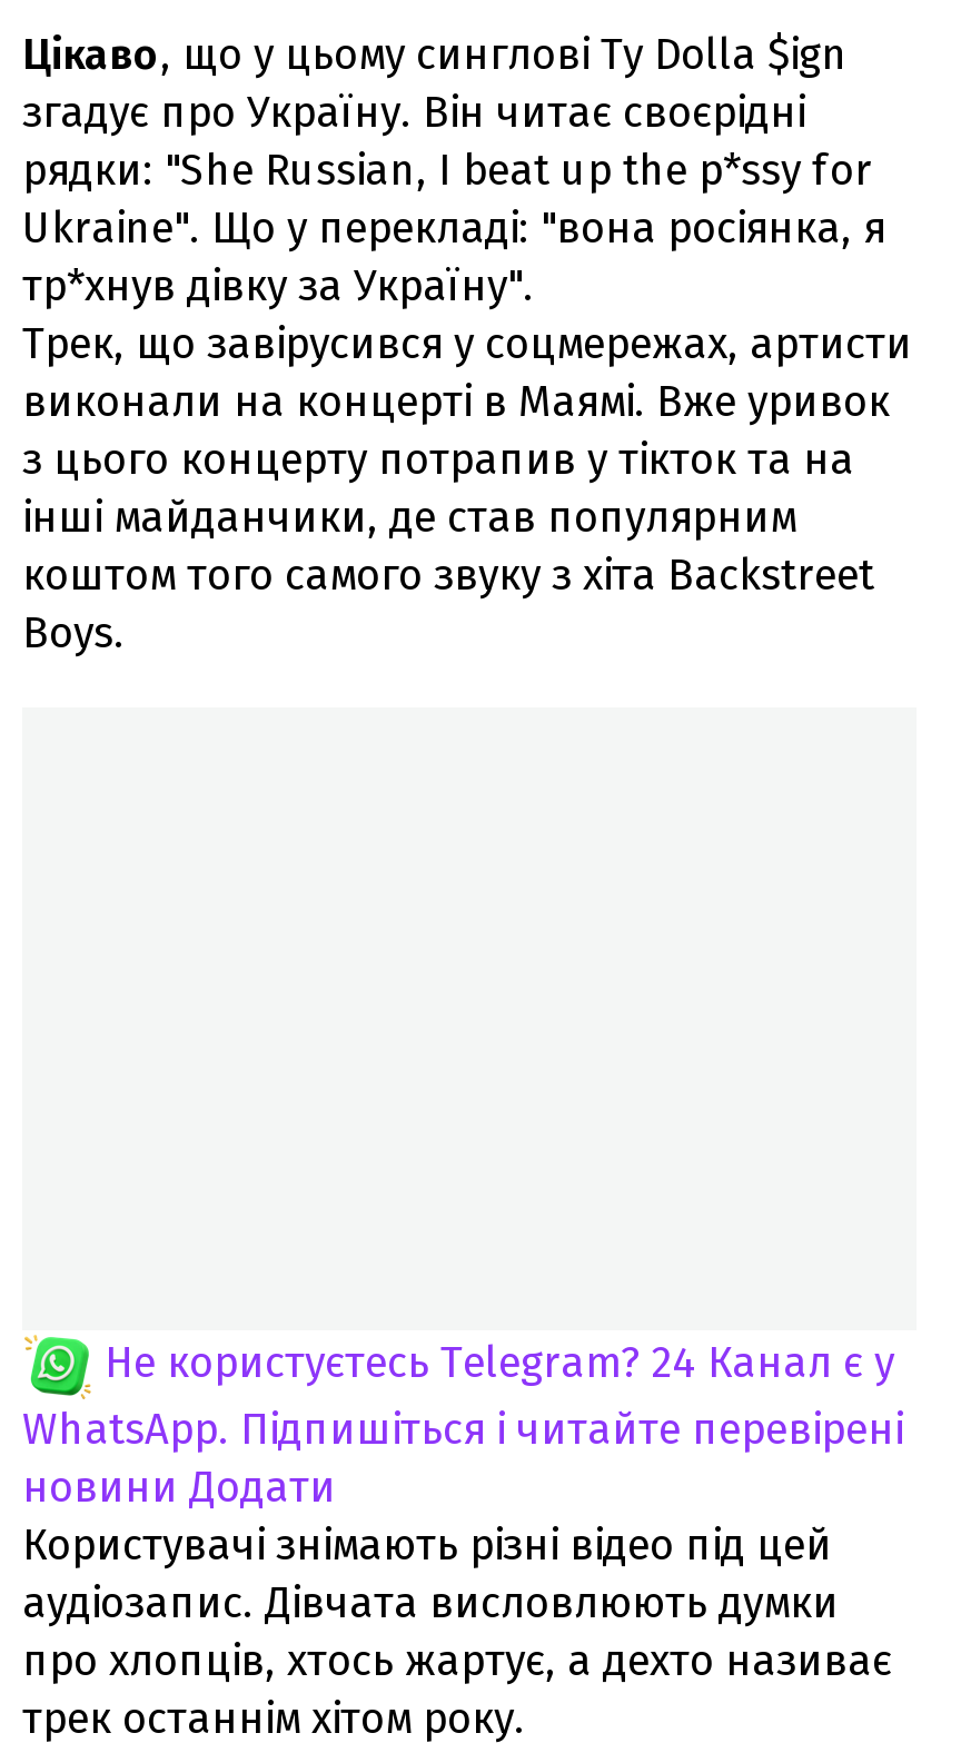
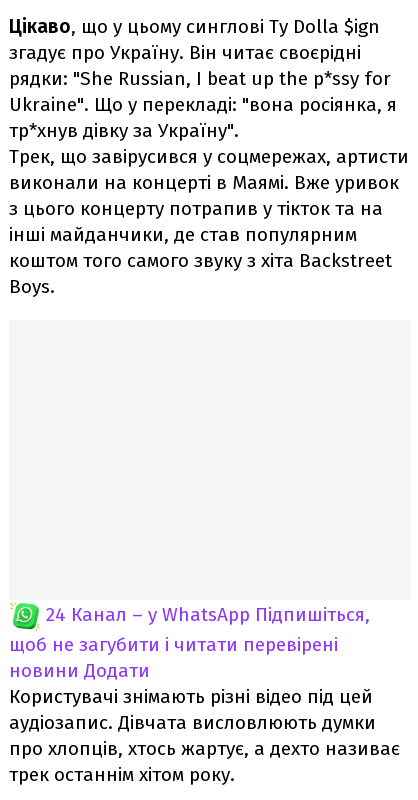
- Не користуєтесь Telegram? 24 Канал є у
- WhatsApp. Підпишіться і читайте перевірені
+ 24 Канал – у WhatsApp Підпишіться,
+ щоб не загубити і читати перевірені
